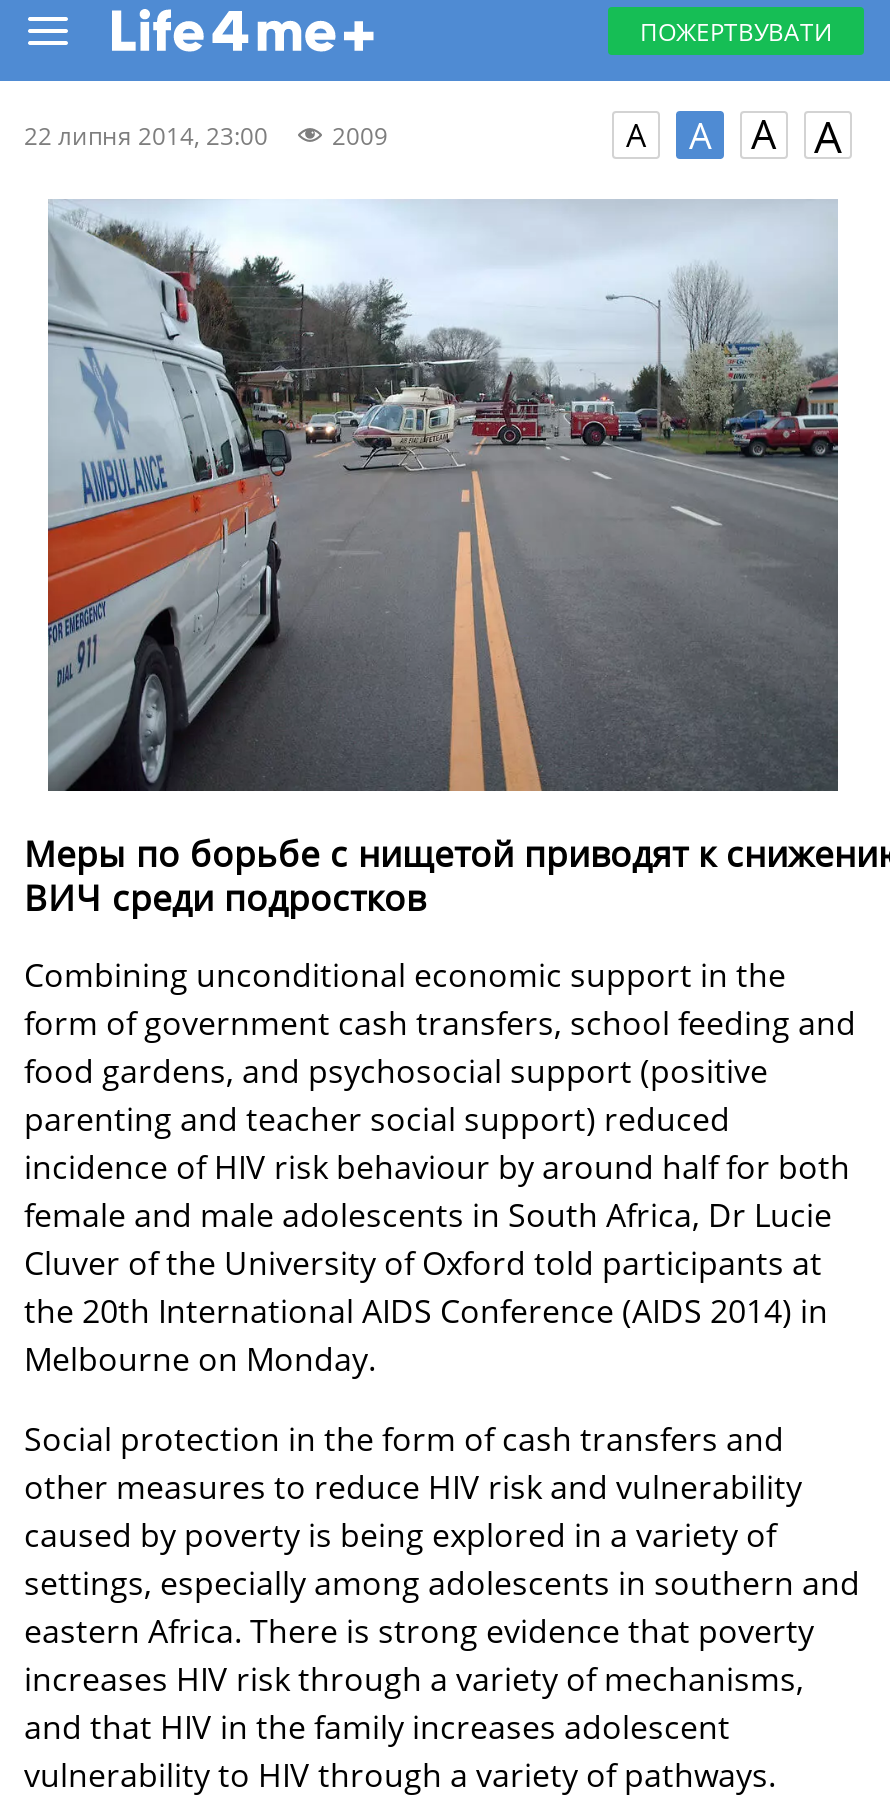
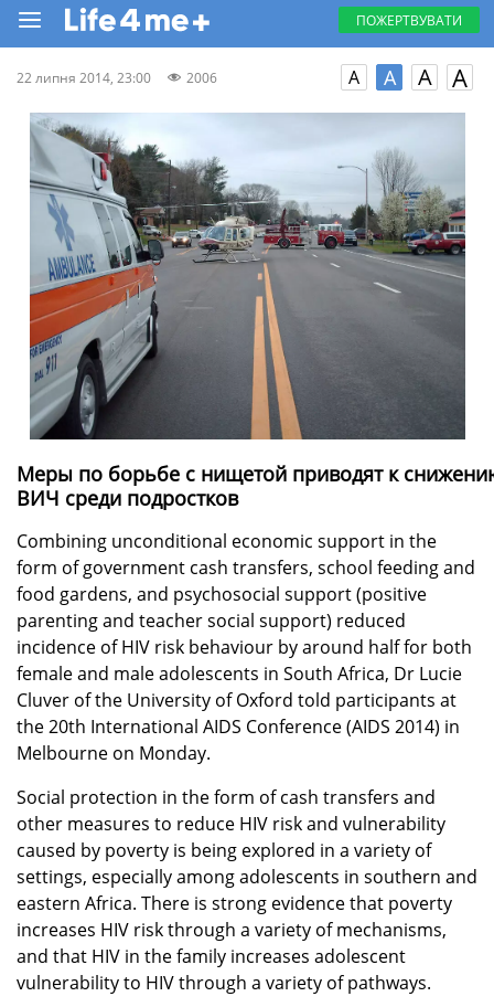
- 22 липня 2014, 23:00 2009
+ 22 липня 2014, 23:00 2006
